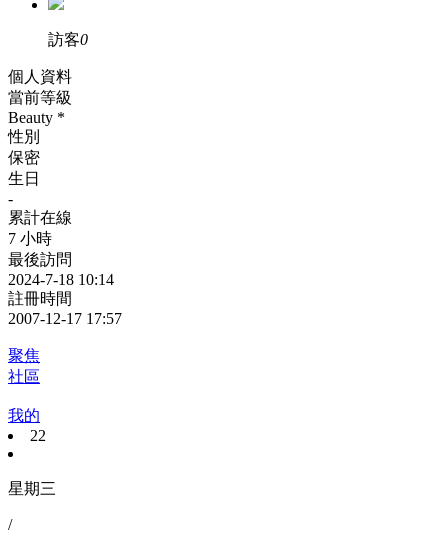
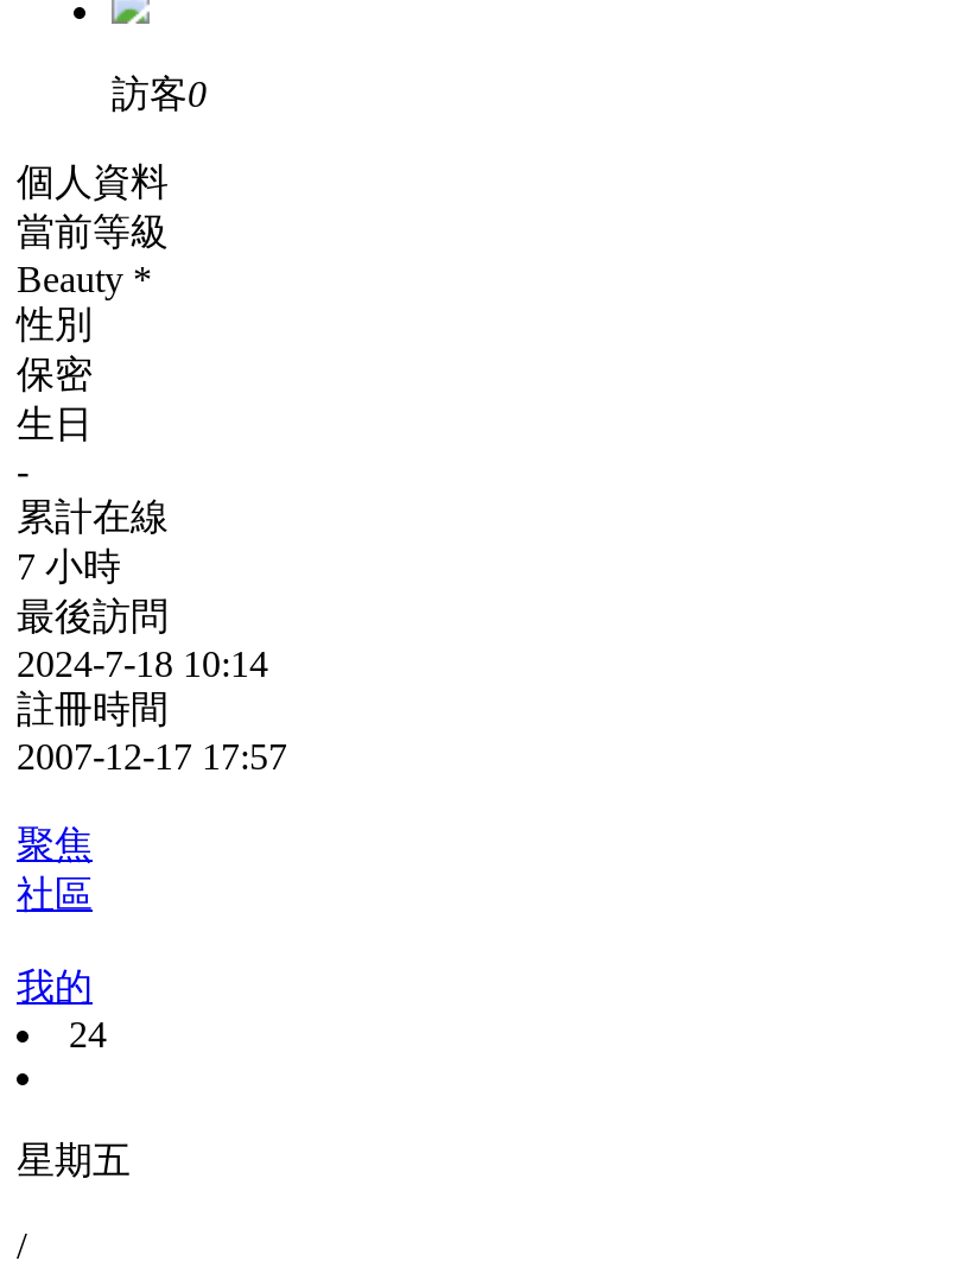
- 22
+ 24

- 星期三
+ 星期五
